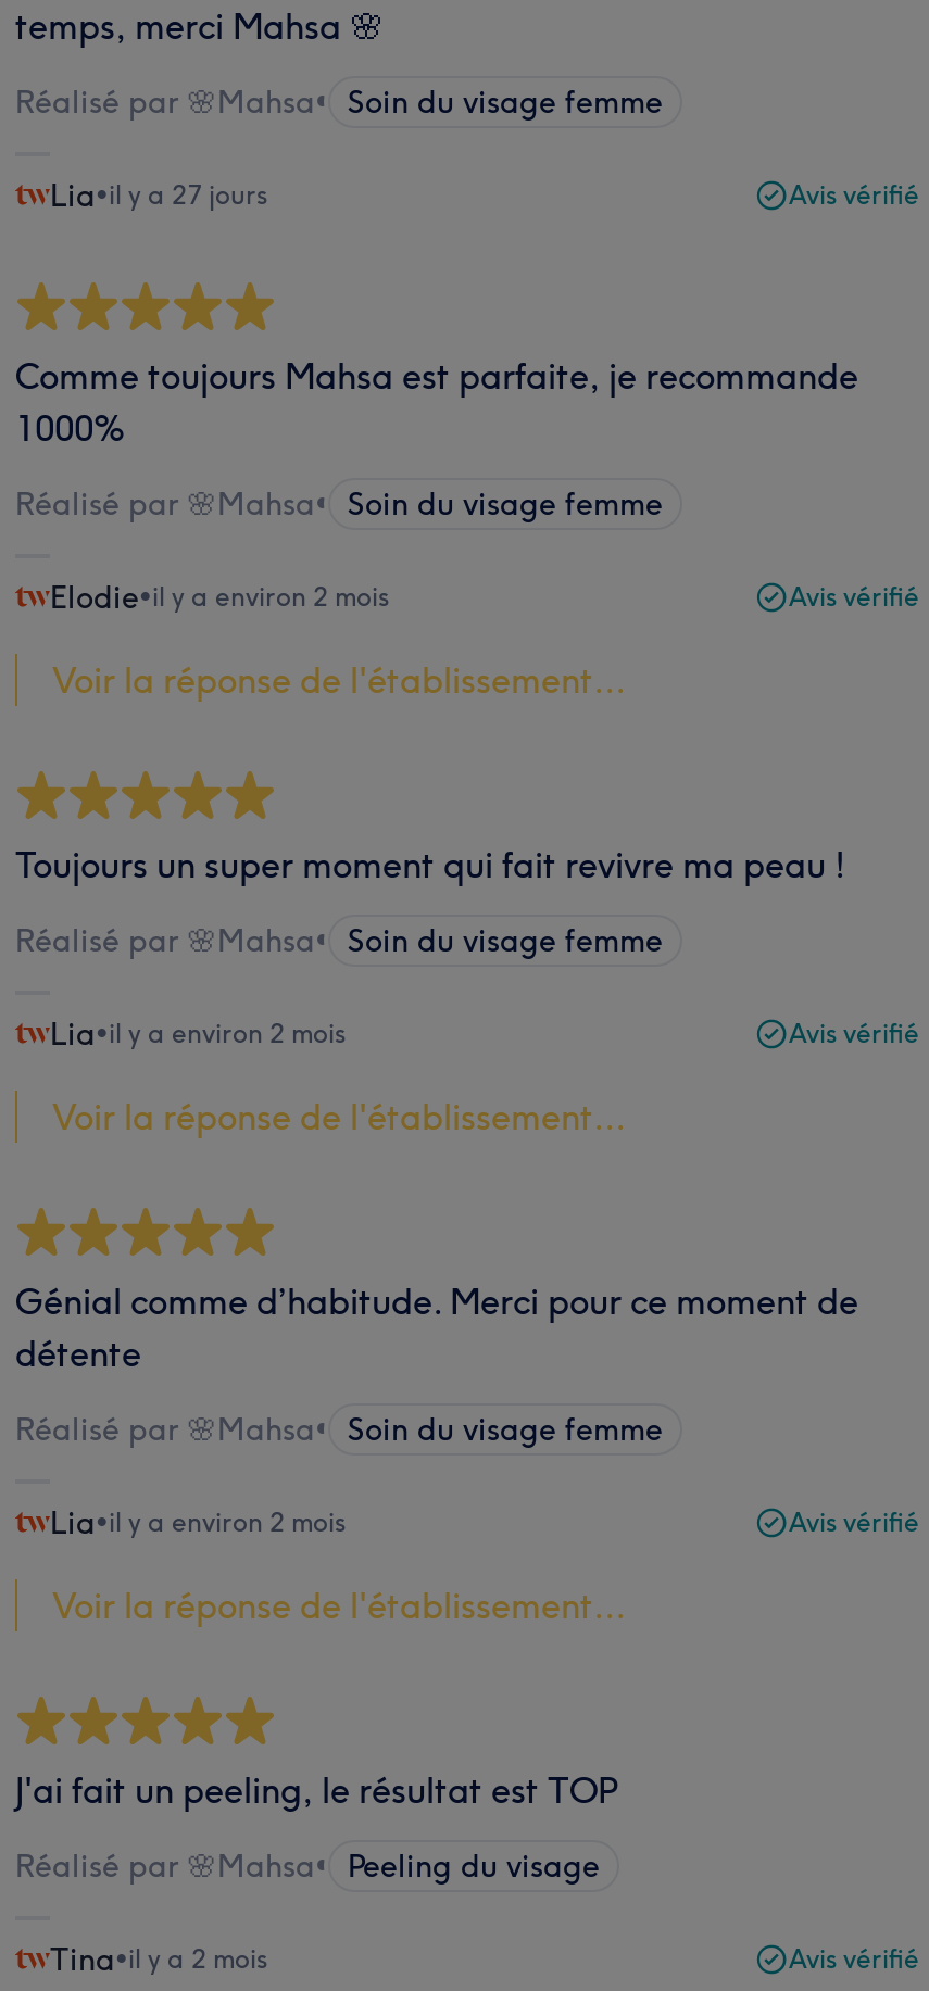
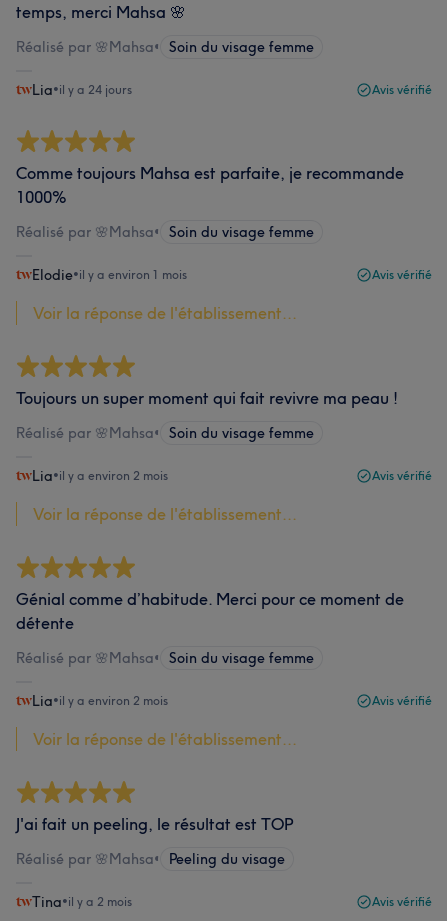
- Lia•il y a 27 jours
+ Lia•il y a 24 jours

- Elodie•il y a environ 2 mois
+ Elodie•il y a environ 1 mois
